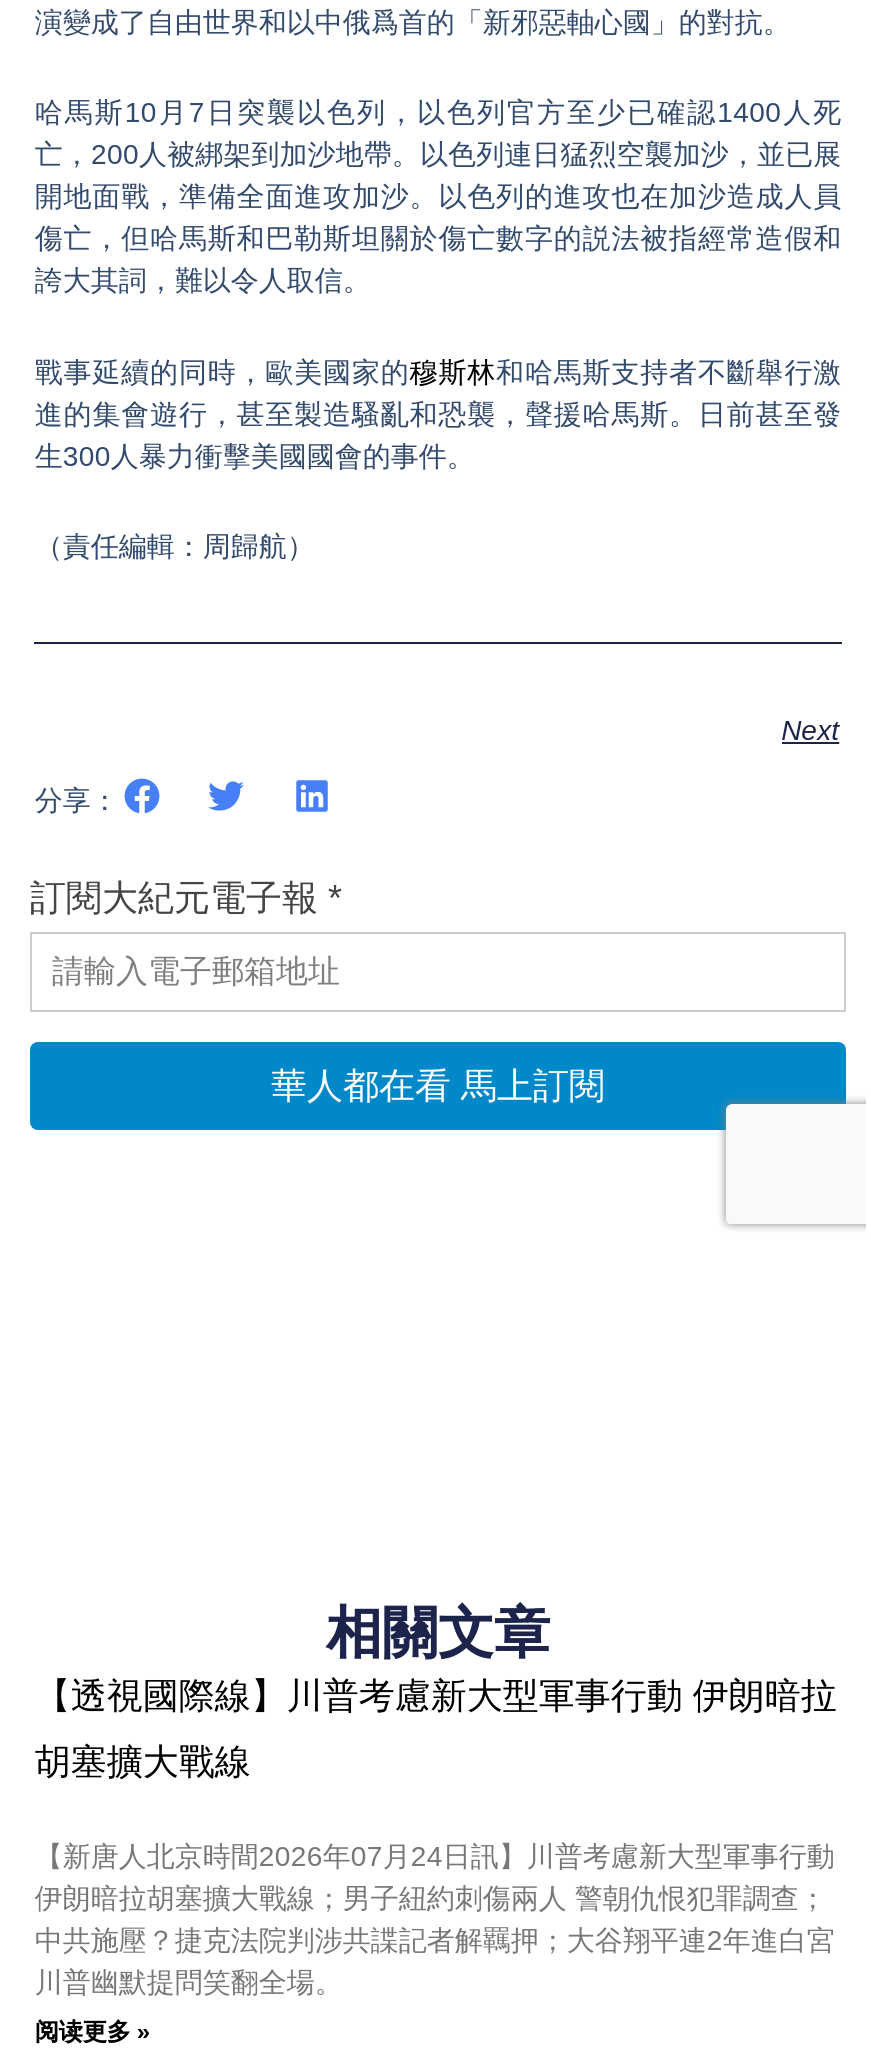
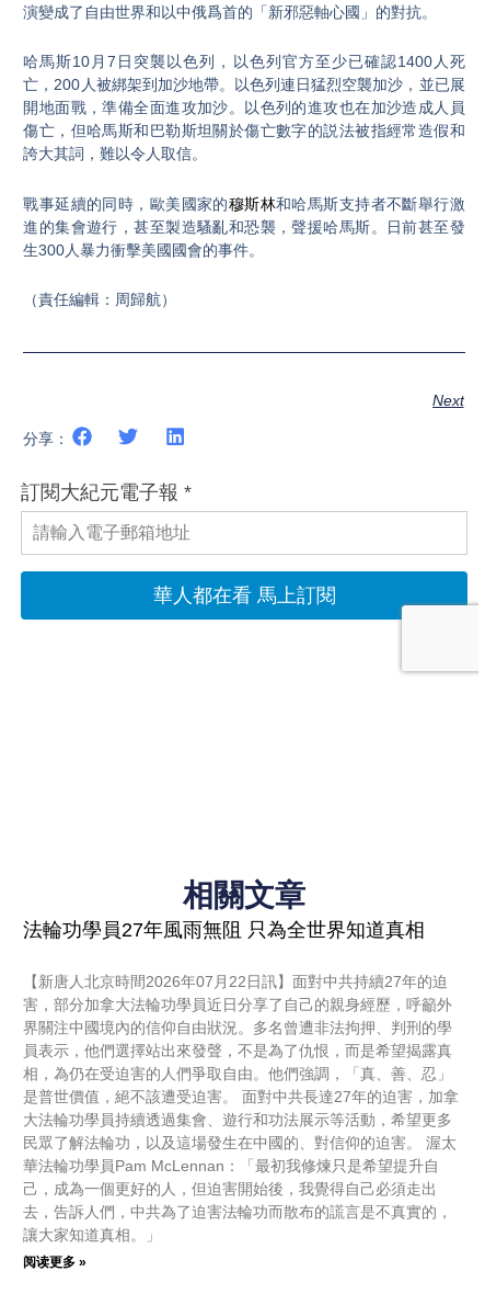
- 【透視國際線】川普考慮新大型軍事行動 伊朗暗拉
- 胡塞擴大戰線
- 【新唐人北京時間2026年07月24日訊】川普考慮新大型軍事行動
- 伊朗暗拉胡塞擴大戰線；男子紐約刺傷兩人 警朝仇恨犯罪調查；
- 中共施壓？捷克法院判涉共諜記者解羈押；大谷翔平連2年進白宮
- 川普幽默提問笑翻全場。
+ 法輪功學員27年風雨無阻 只為全世界知道真相
+ 【新唐人北京時間2026年07月22日訊】面對中共持續27年的迫
+ 害，部分加拿大法輪功學員近日分享了自己的親身經歷，呼籲外
+ 界關注中國境內的信仰自由狀況。多名曾遭非法拘押、判刑的學
+ 員表示，他們選擇站出來發聲，不是為了仇恨，而是希望揭露真
+ 相，為仍在受迫害的人們爭取自由。他們強調，「真、善、忍」
+ 是普世價值，絕不該遭受迫害。 面對中共長達27年的迫害，加拿
+ 大法輪功學員持續透過集會、遊行和功法展示等活動，希望更多
+ 民眾了解法輪功，以及這場發生在中國的、對信仰的迫害。 渥太
+ 華法輪功學員Pam McLennan：「最初我修煉只是希望提升自
+ 己，成為一個更好的人，但迫害開始後，我覺得自己必須走出
+ 去，告訴人們，中共為了迫害法輪功而散布的謊言是不真實的，
+ 讓大家知道真相。」
